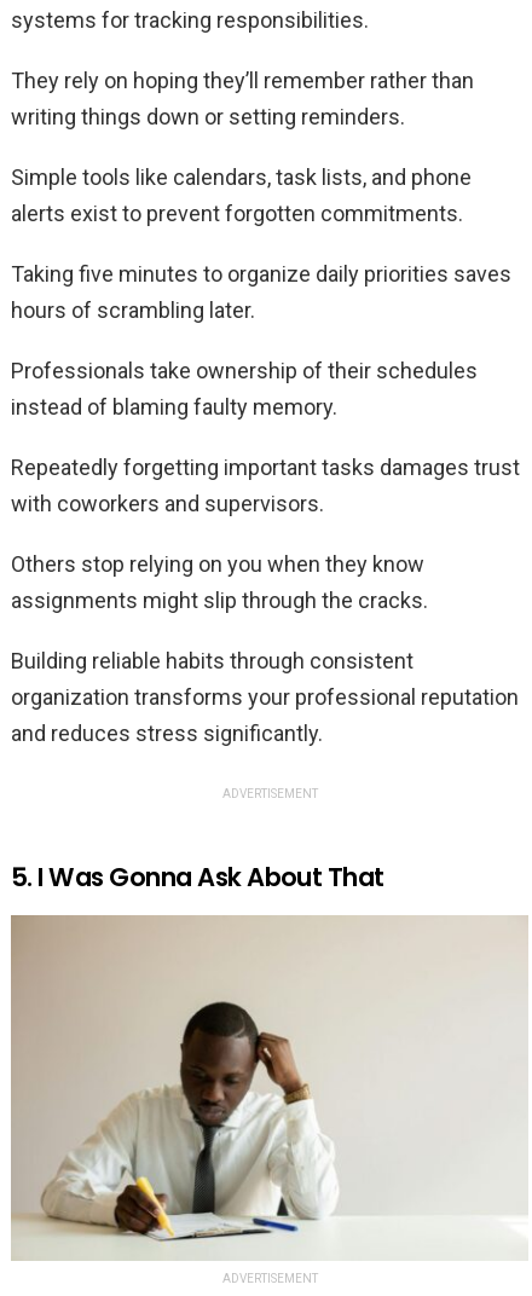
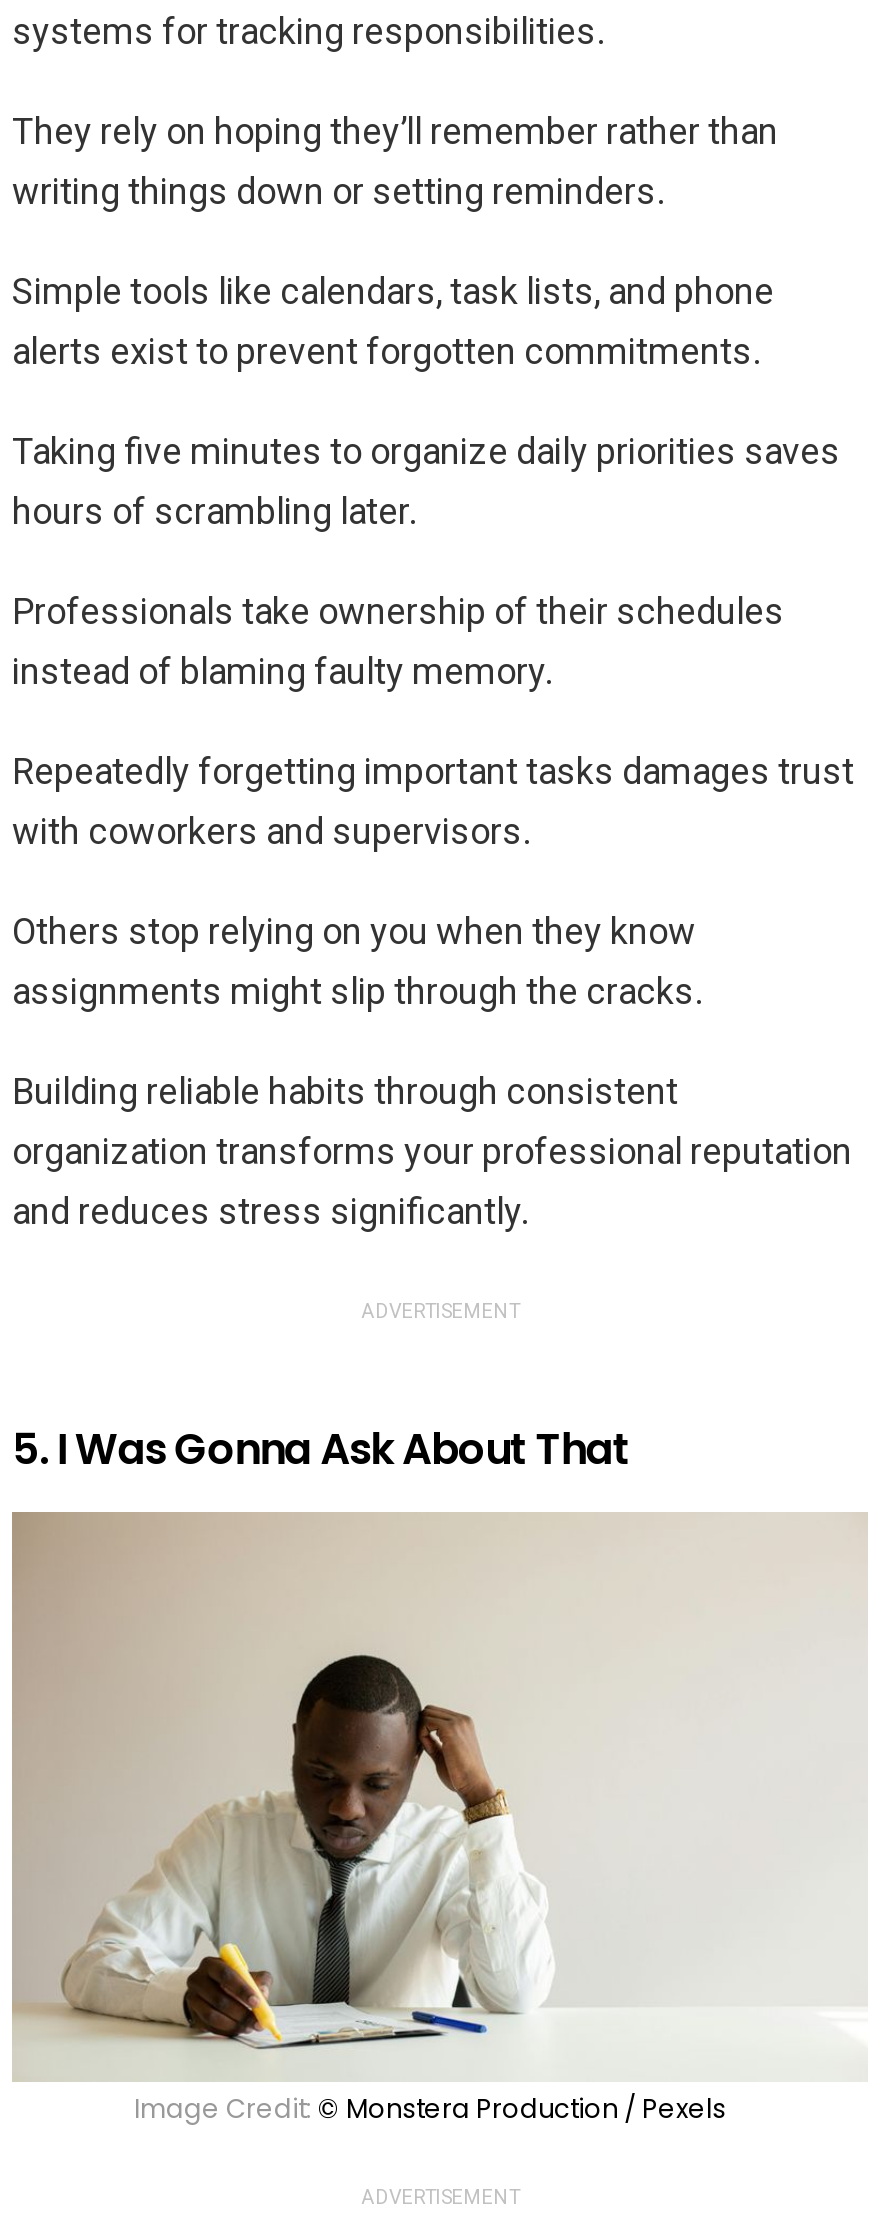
+ Image Credit: © Monstera Production / Pexels
